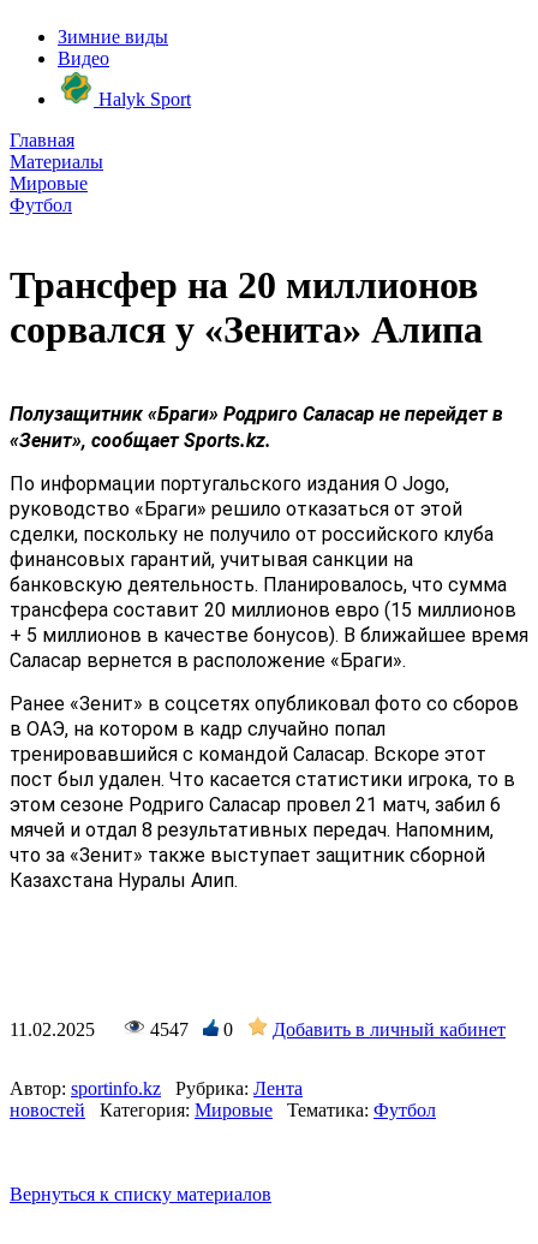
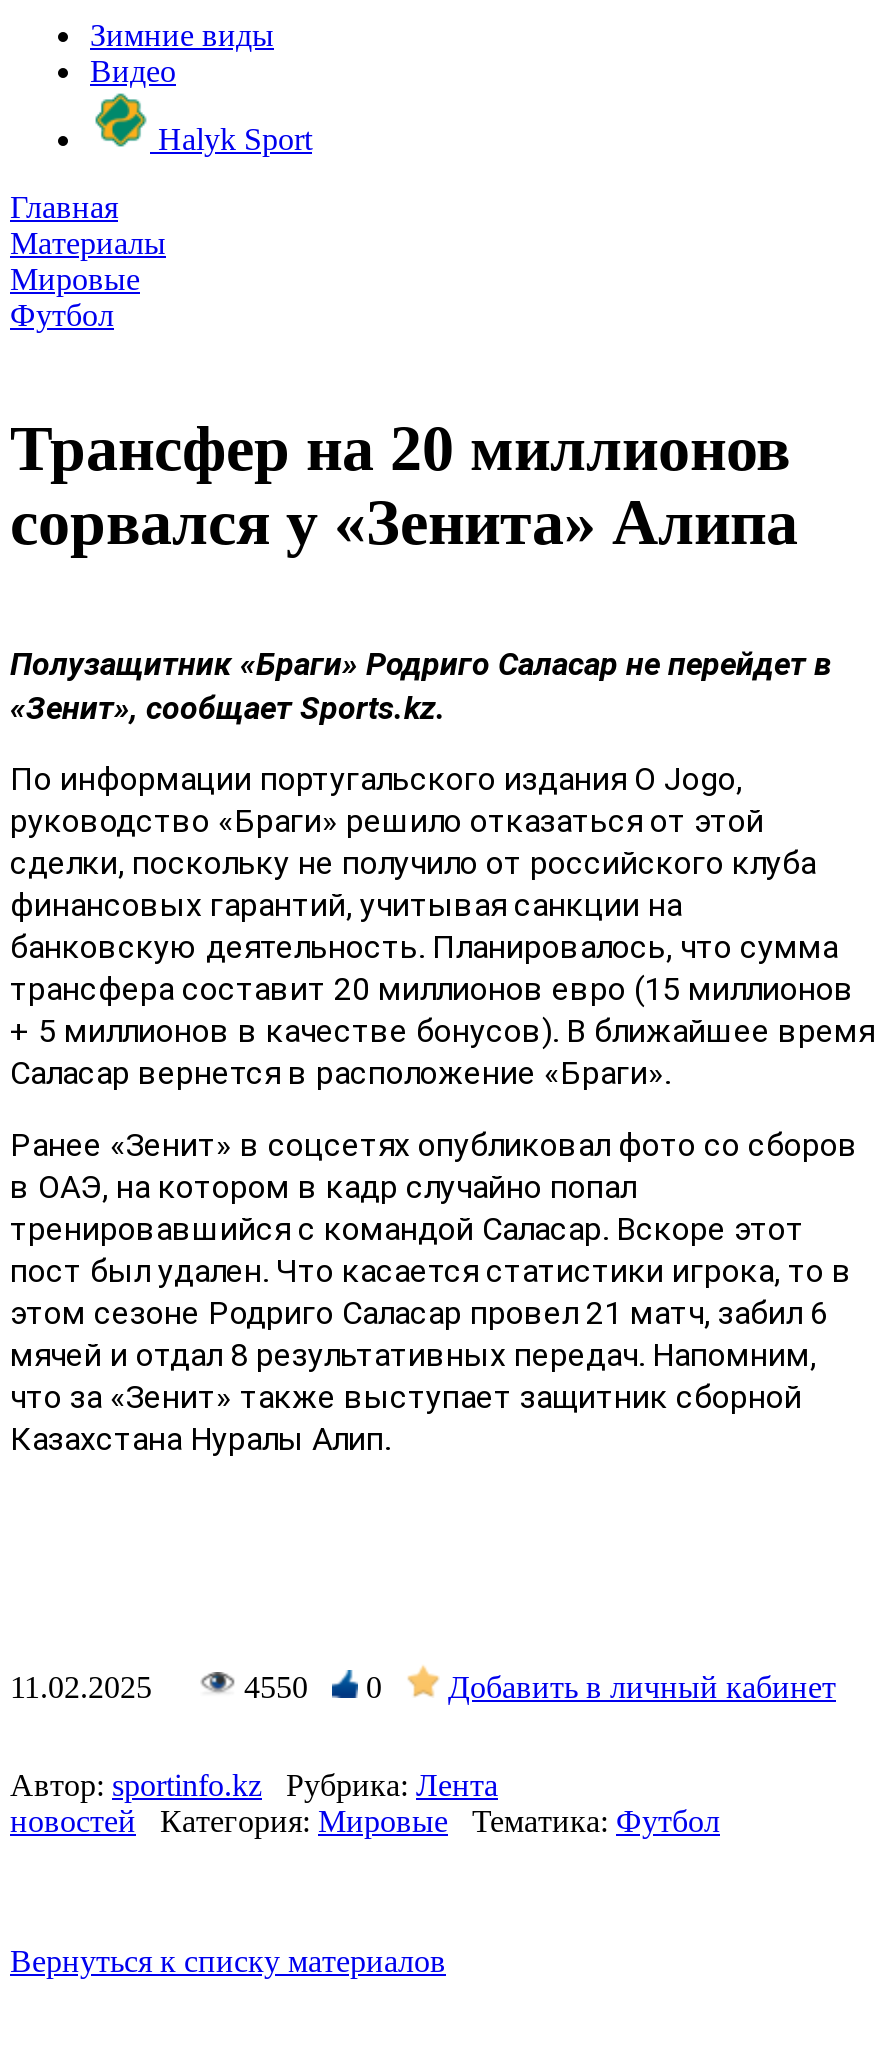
- 4547 0 Добавить в личный кабинет
+ 4550 0 Добавить в личный кабинет
